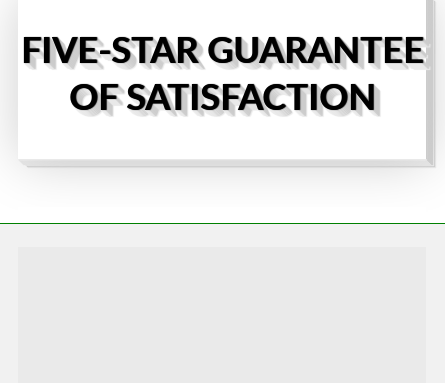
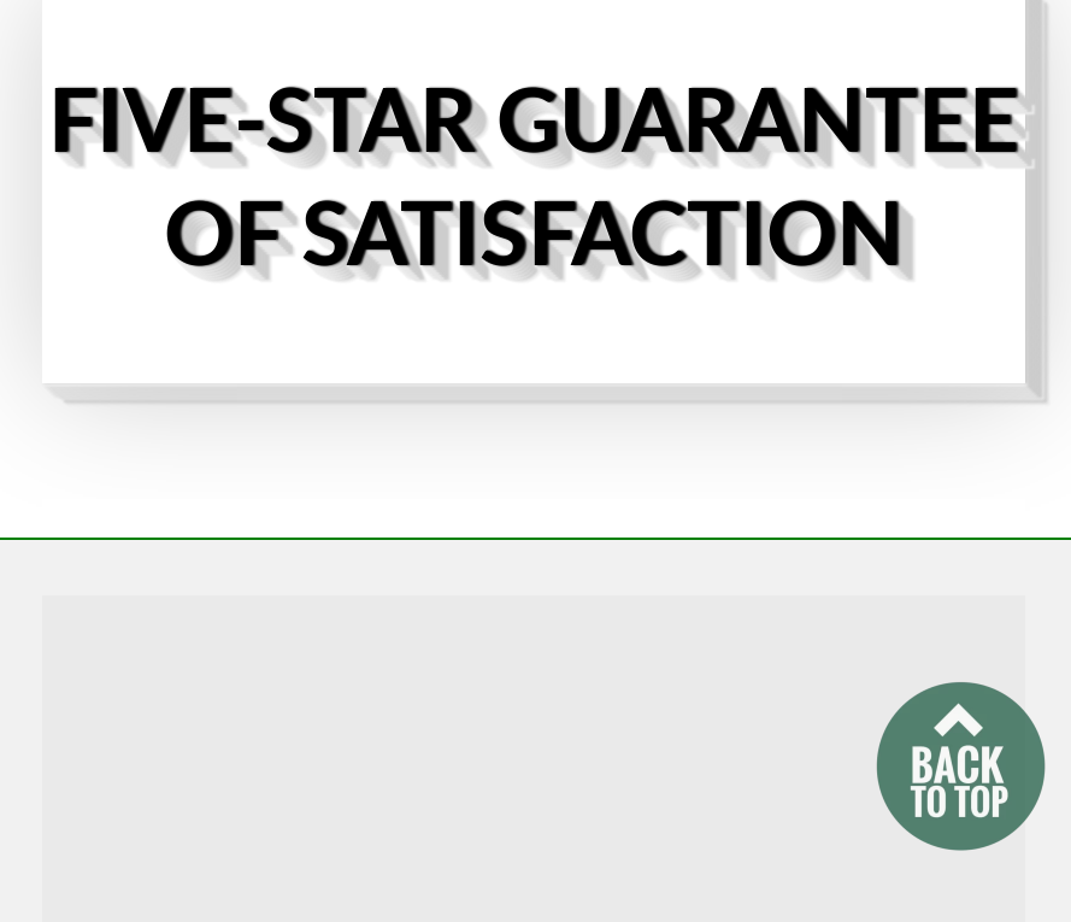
+ [image]
